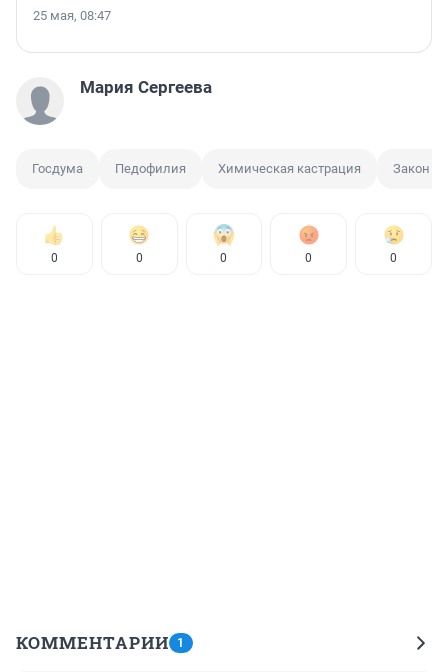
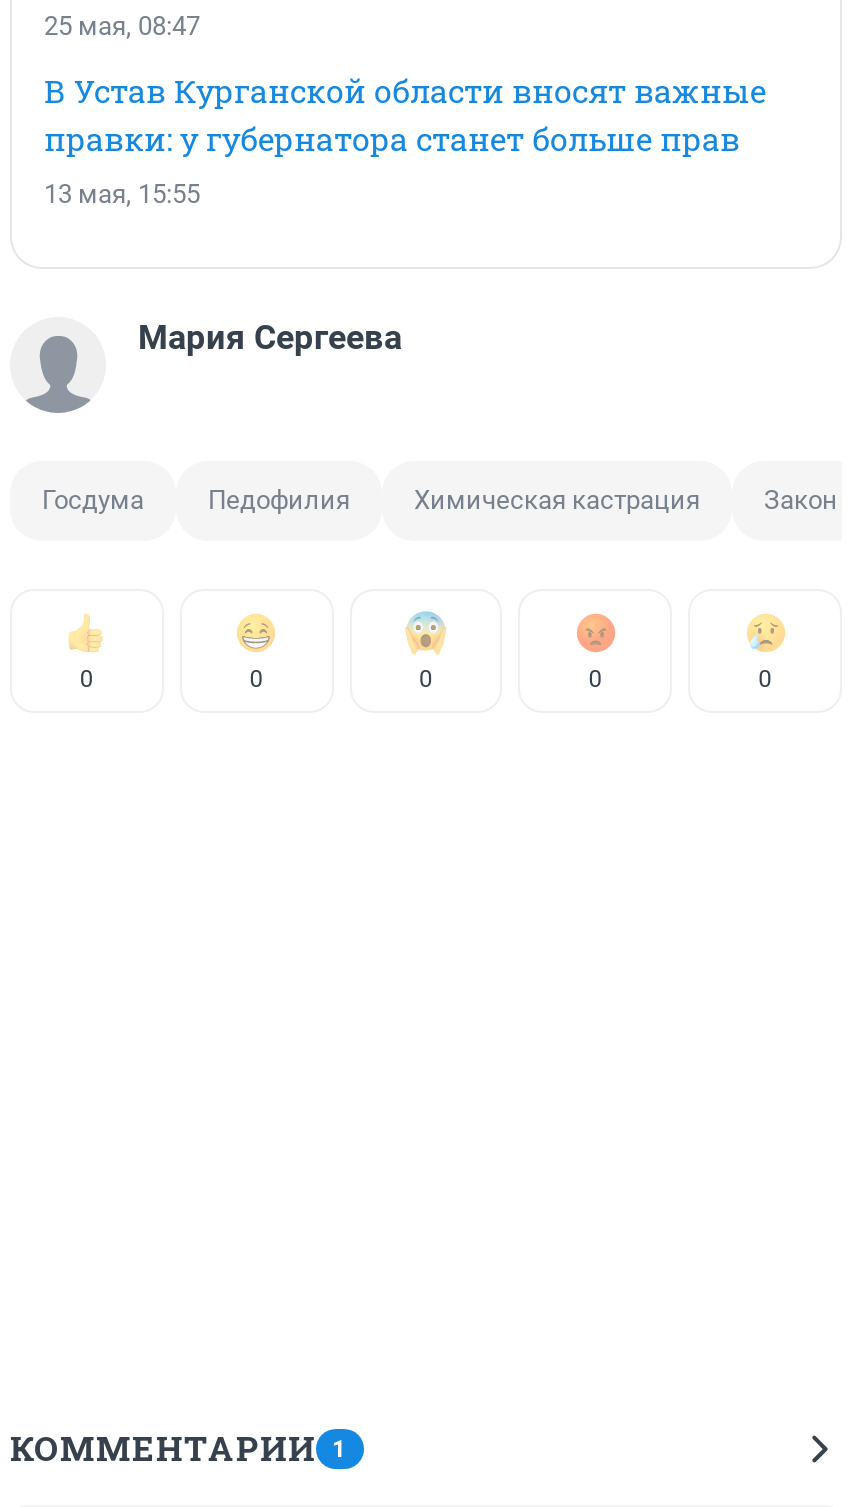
+ В Устав Курганской области вносят важные
+ правки: у губернатора станет больше прав
+ 13 мая, 15:55
